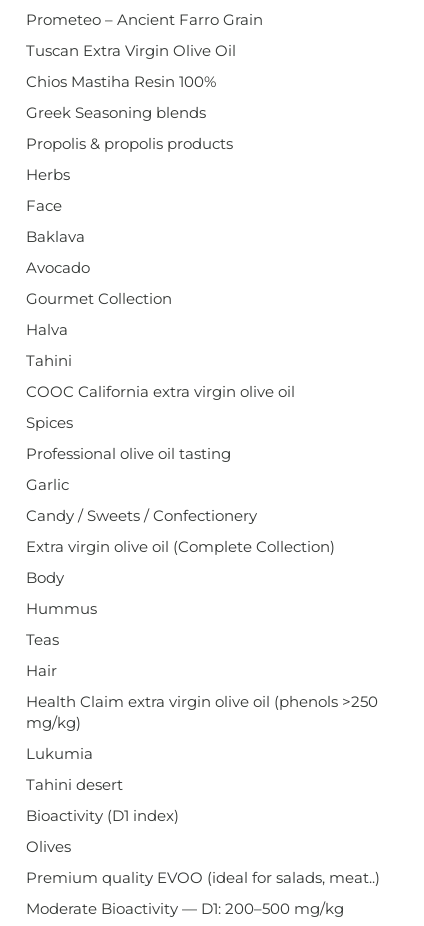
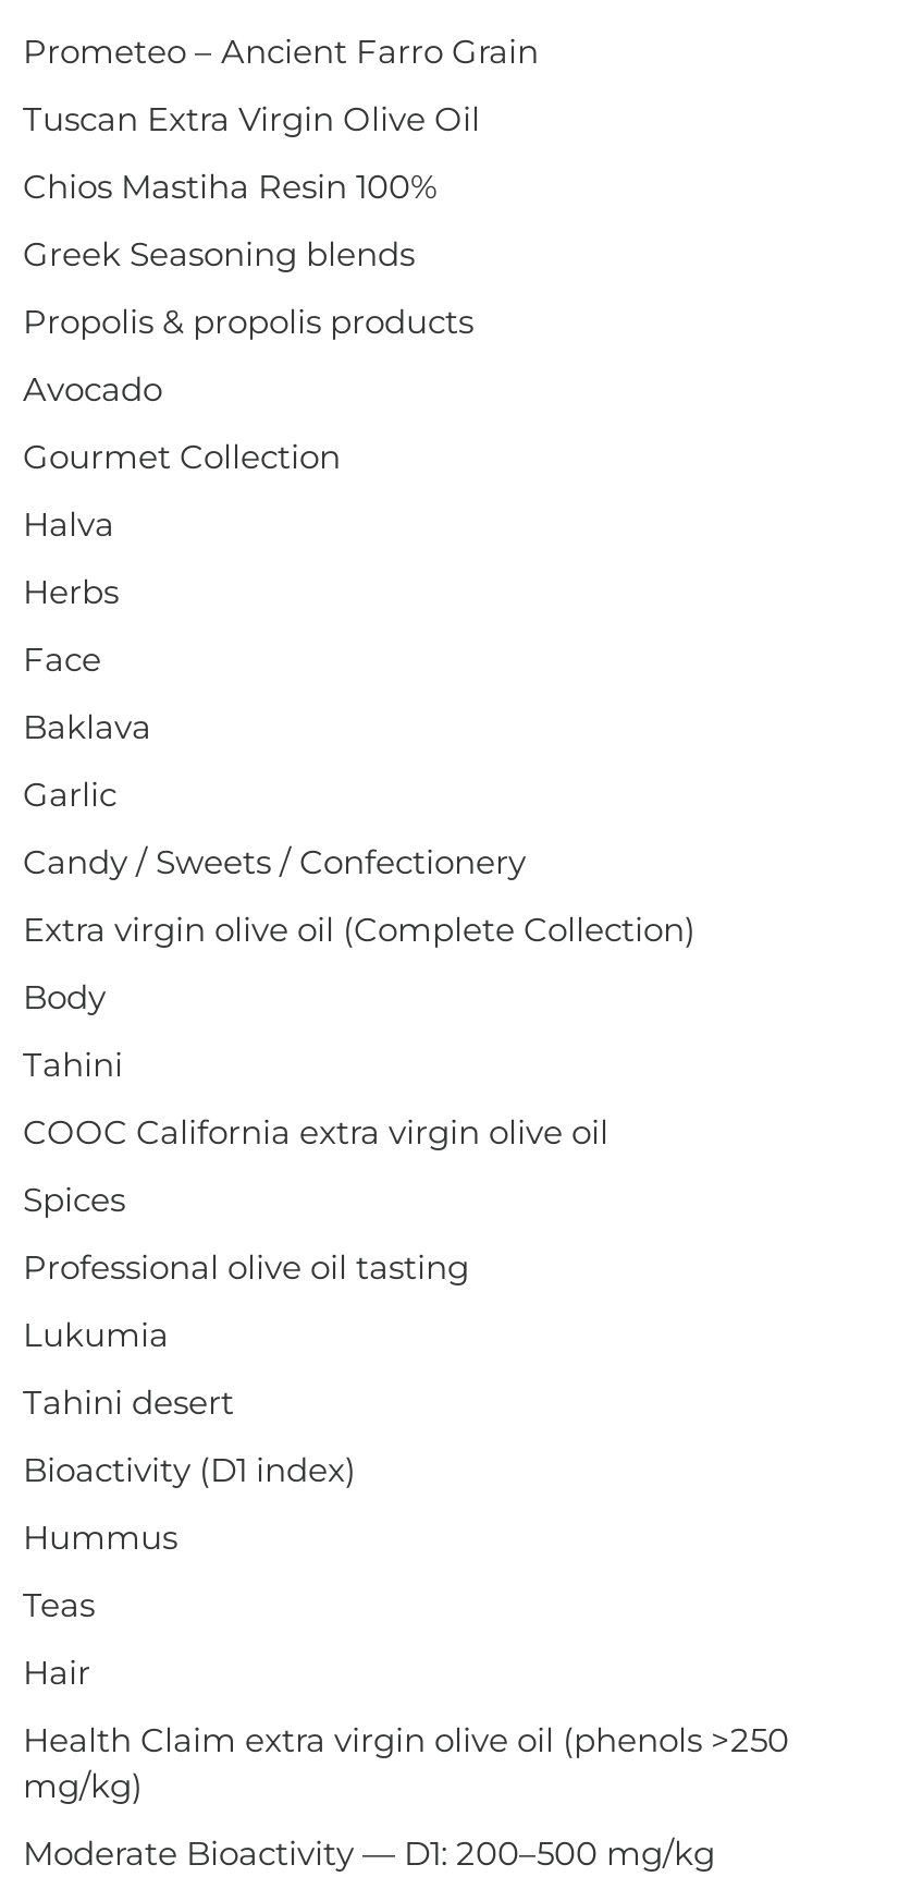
moved down: Herbs | Face | Baklava

moved up: Avocado | Gourmet Collection | Halva

moved down: Tahini | COOC California extra virgin olive oil | Spices | Professional olive oil tasting

moved up: Garlic | Candy / Sweets / Confectionery | Extra virgin olive oil (Complete Collection) | Body

moved down: Hummus | Teas | Hair | Health Claim extra virgin olive oil (phenols >250 | mg/kg)

moved up: Lukumia | Tahini desert | Bioactivity (D1 index)

- Olives
- Premium quality EVOO (ideal for salads, meat..)
